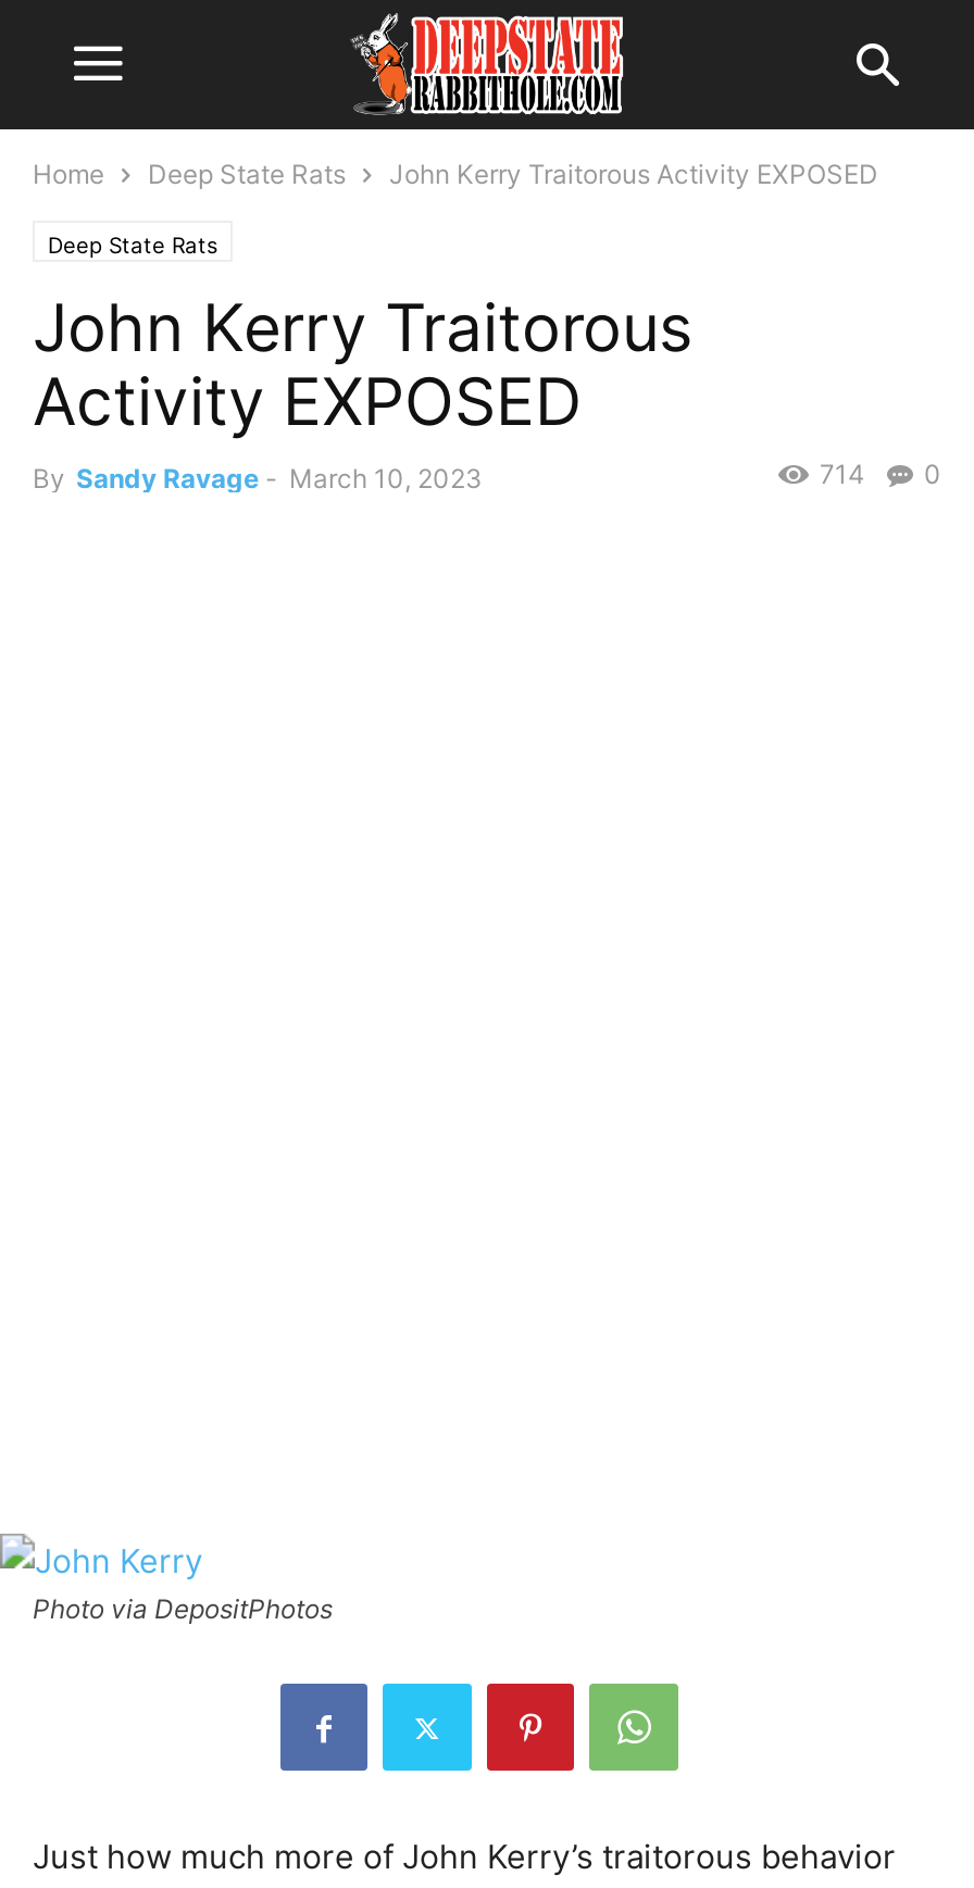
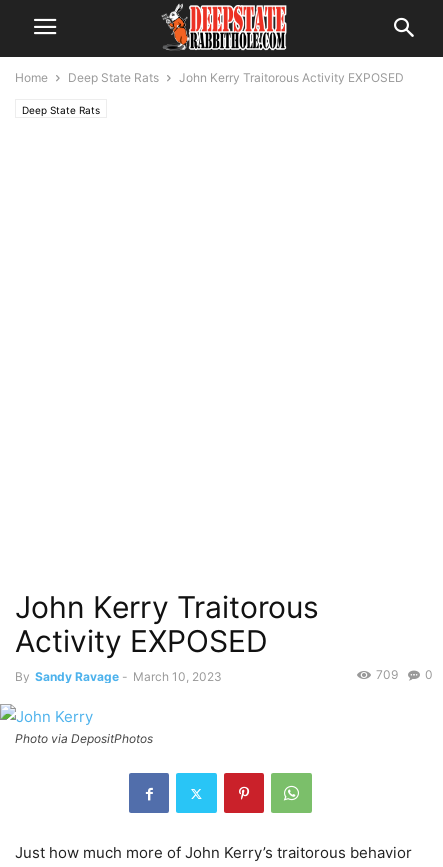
moved down: John Kerry Traitorous | Activity EXPOSED

moved down: By Sandy Ravage - March 10, 2023 | 0

- 714 0
+ 709 0
